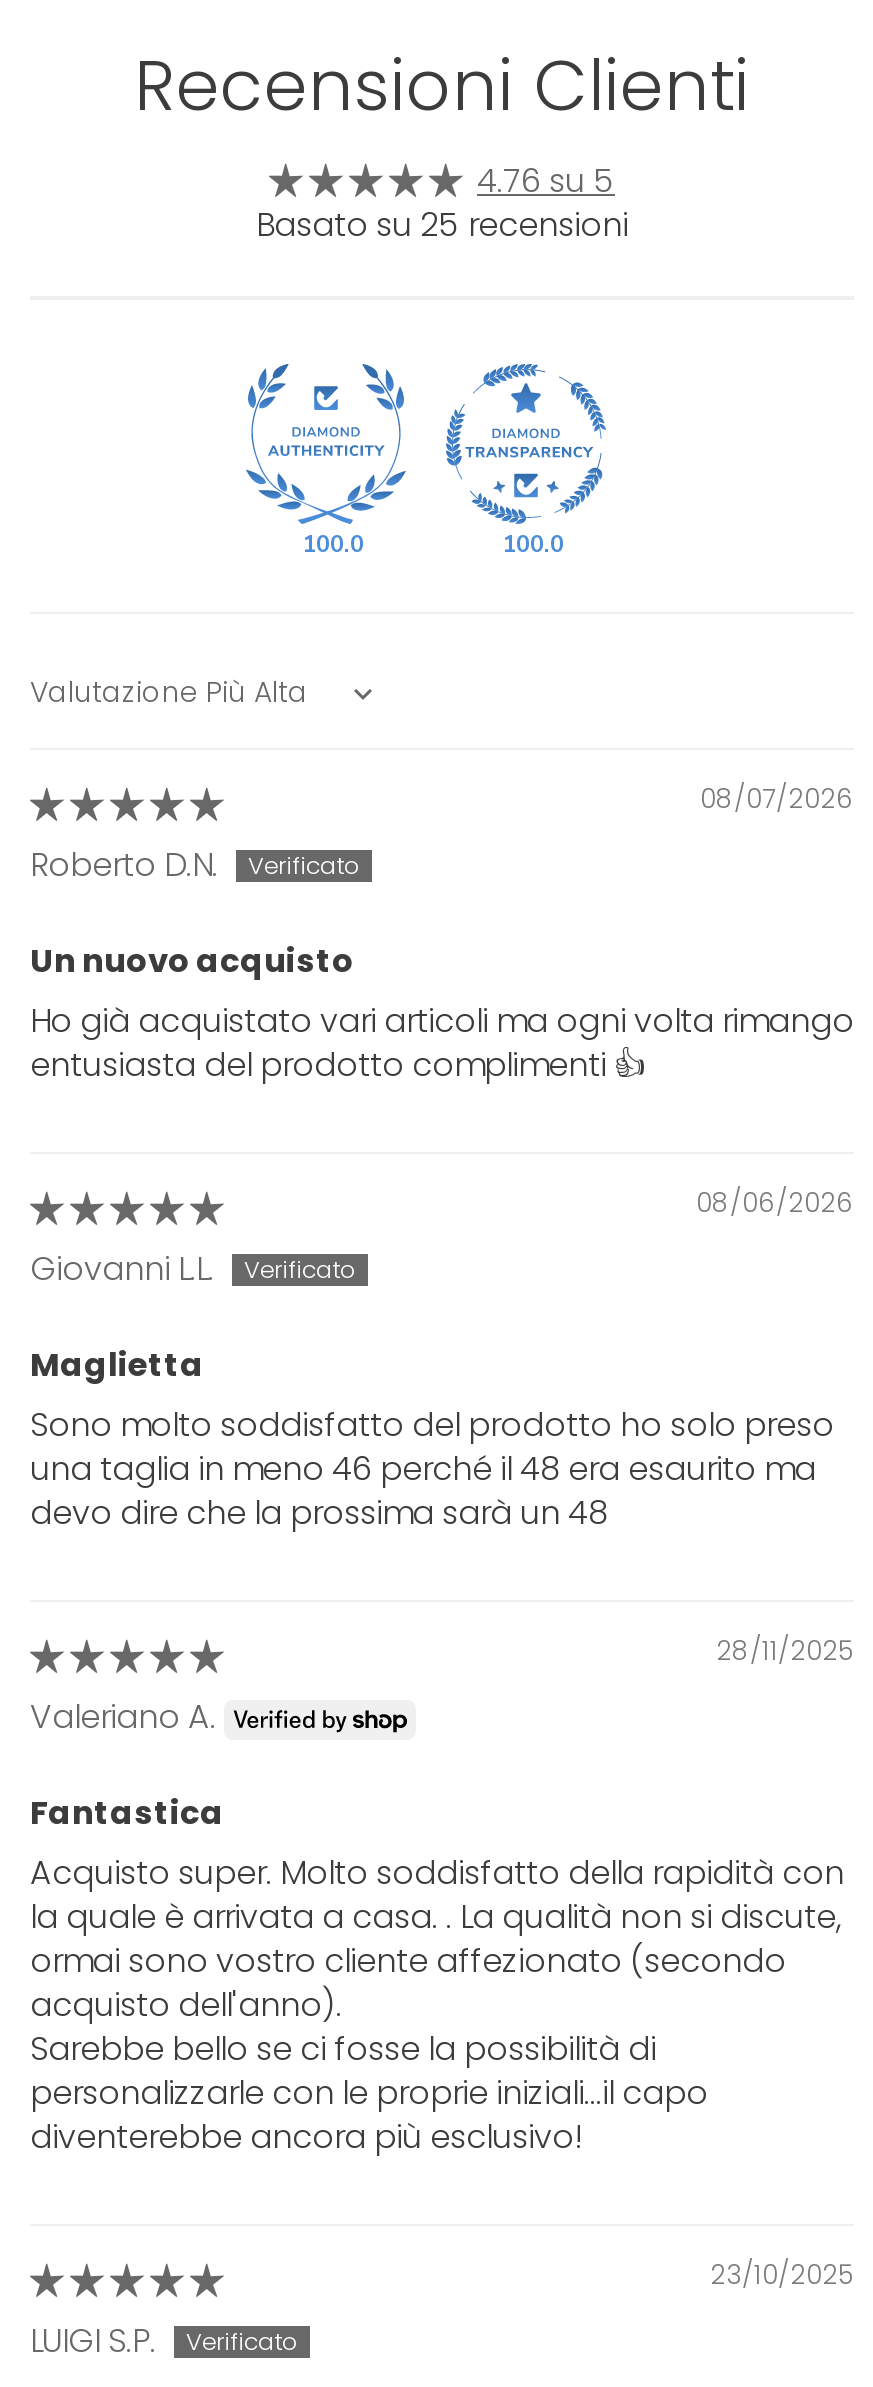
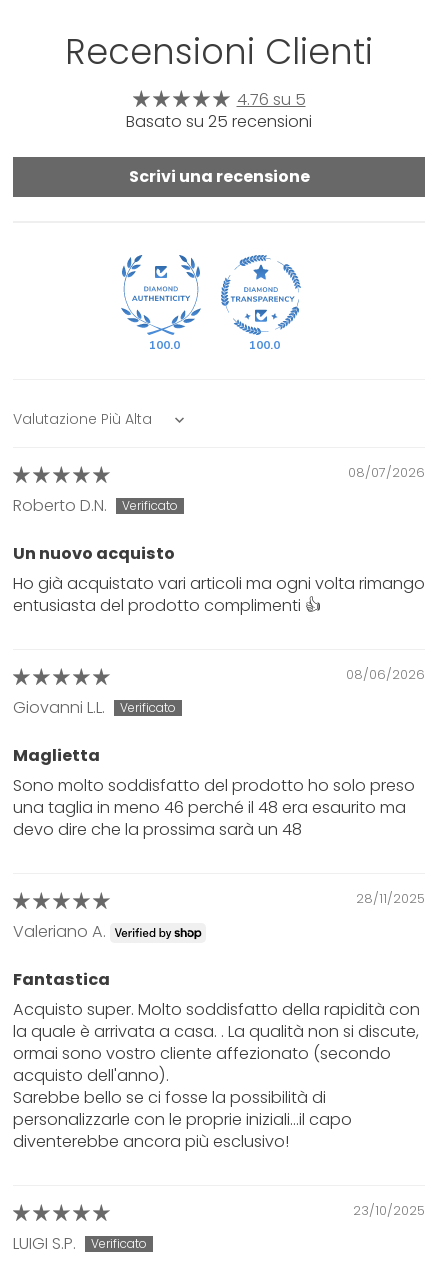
+ Scrivi una recensione
